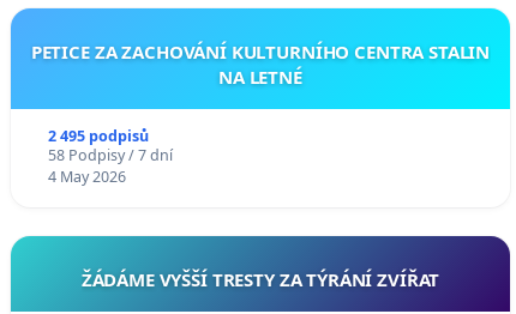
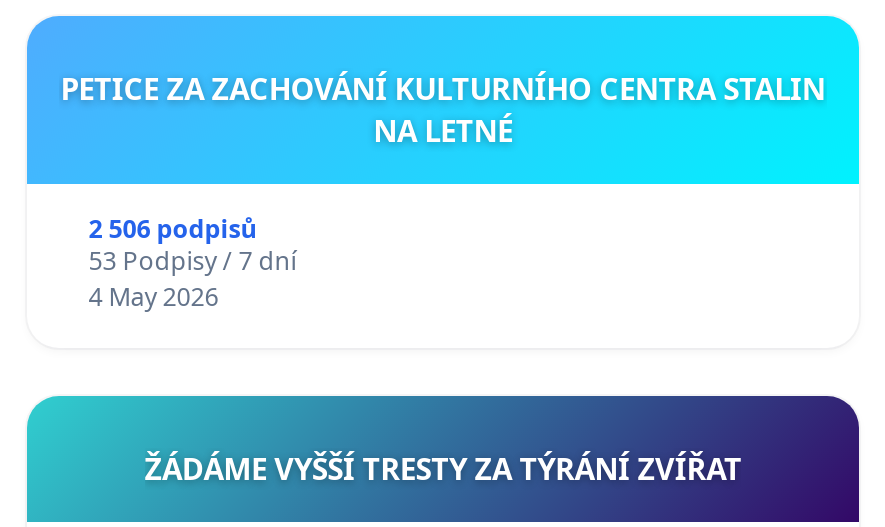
- 2 495 podpisů
+ 2 506 podpisů

- 58 Podpisy / 7 dní
+ 53 Podpisy / 7 dní
